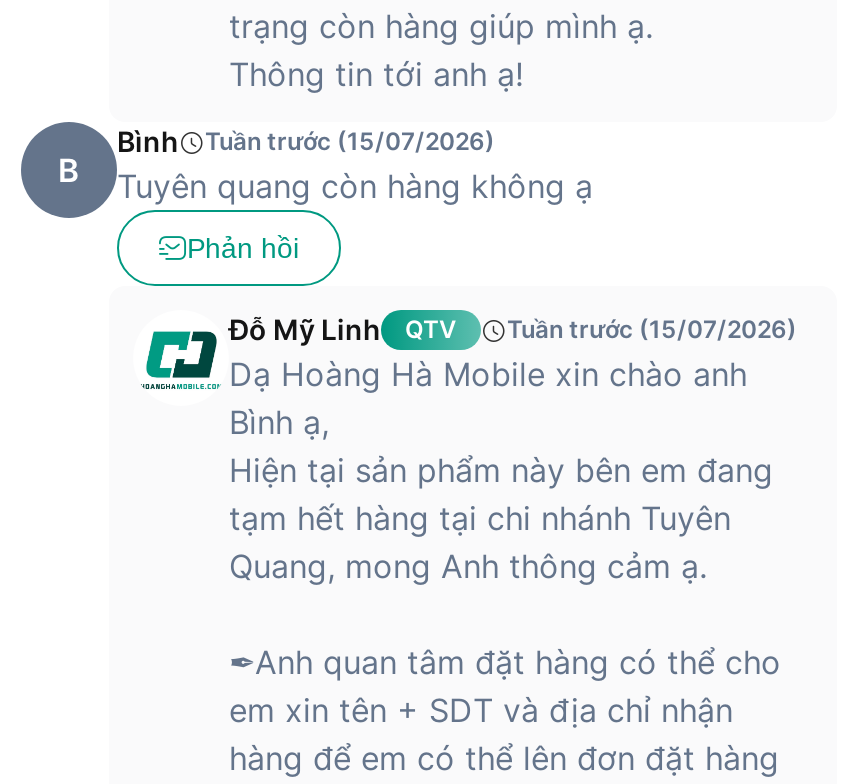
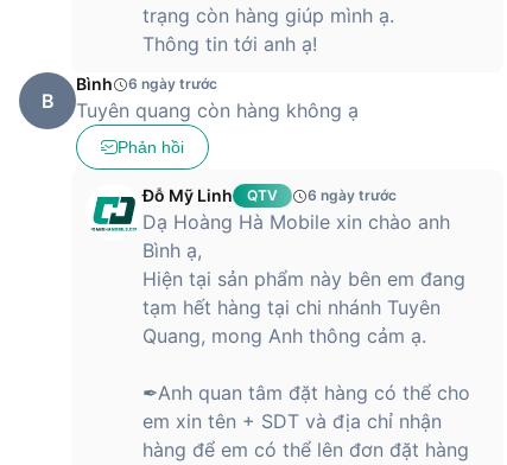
- Bình Tuần trước (15/07/2026)
+ Bình 6 ngày trước

- Đỗ Mỹ Linh QTV Tuần trước (15/07/2026)
+ Đỗ Mỹ Linh QTV 6 ngày trước
